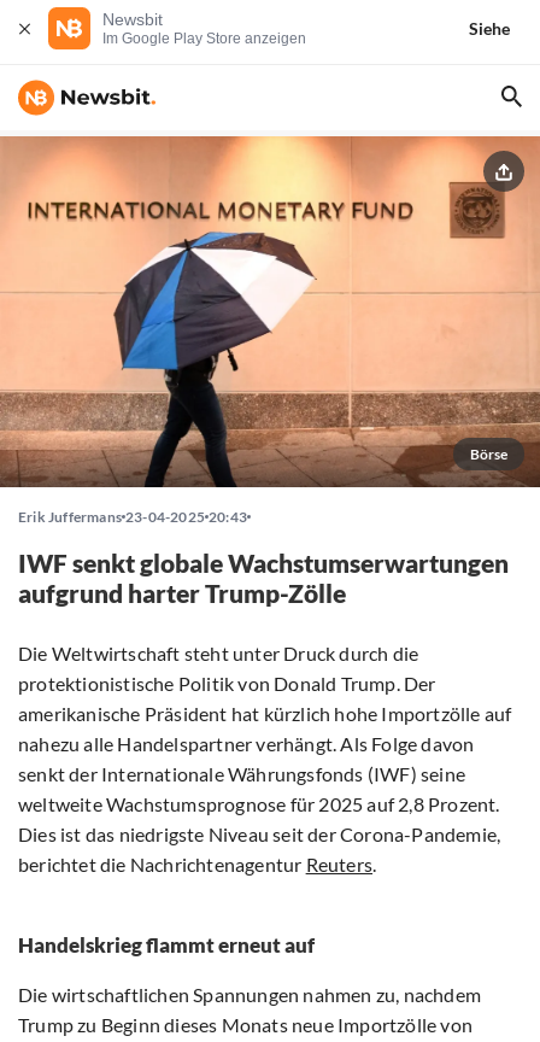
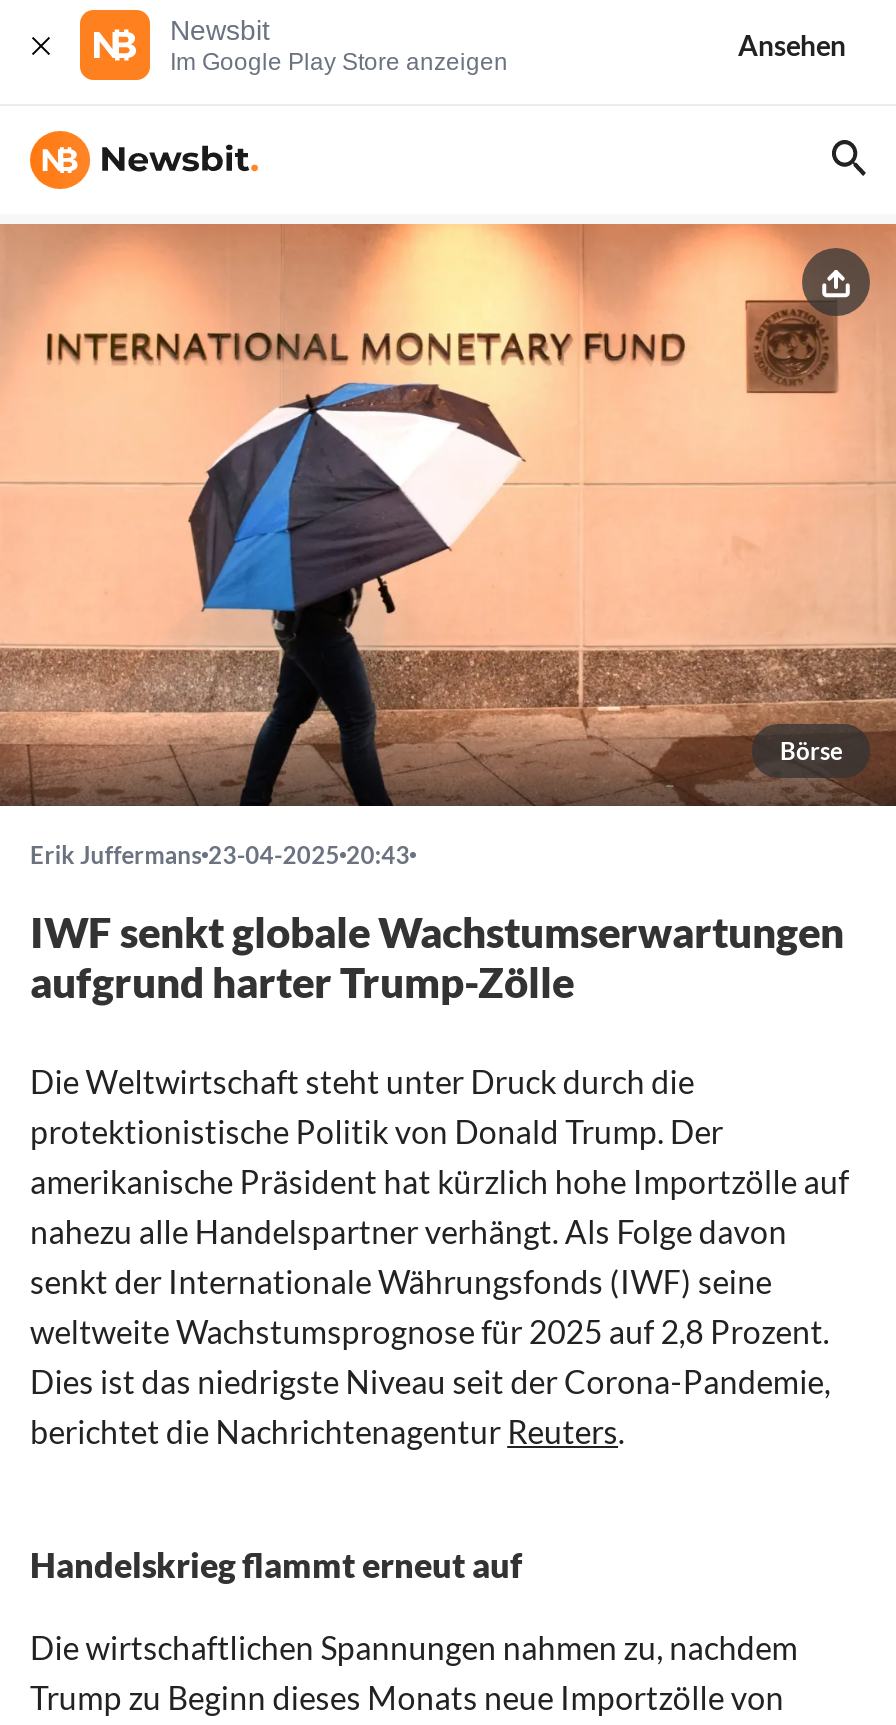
- Siehe
+ Ansehen
